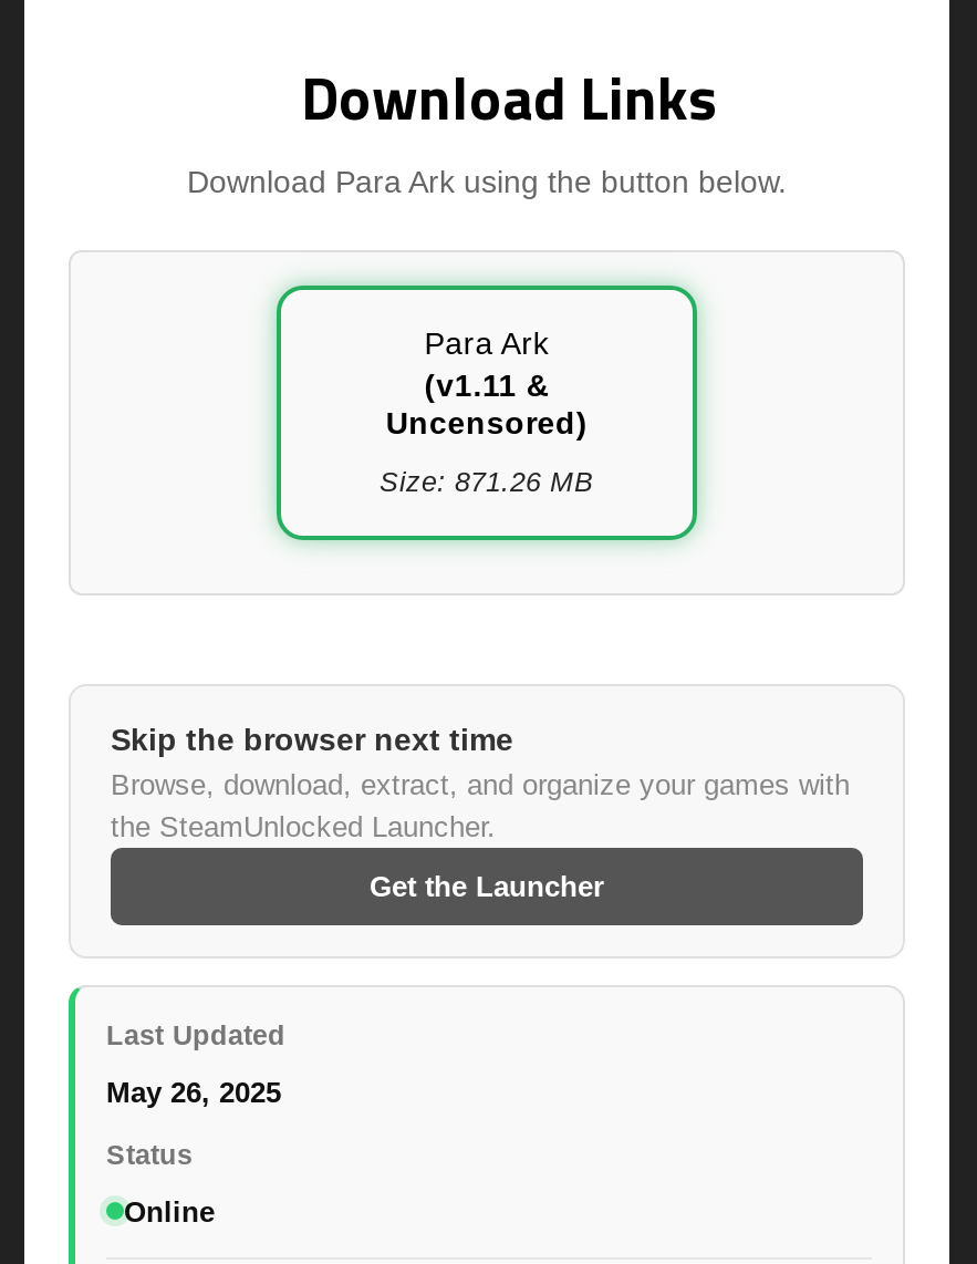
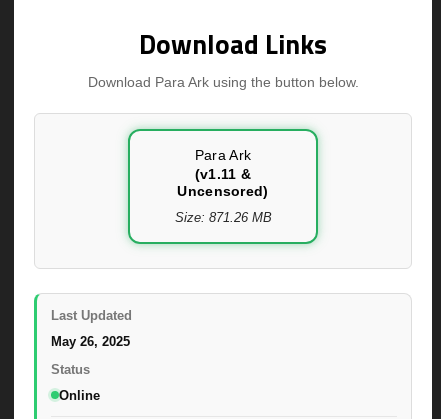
- Skip the browser next time
- Browse, download, extract, and organize your games with
- the SteamUnlocked Launcher.
- Get the Launcher
